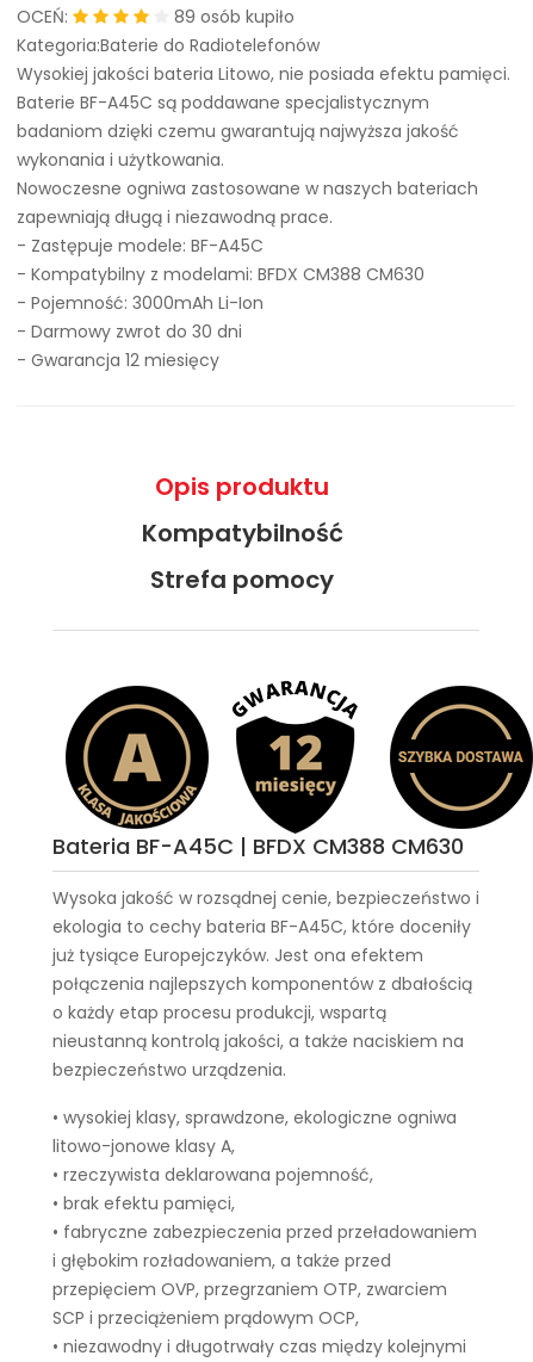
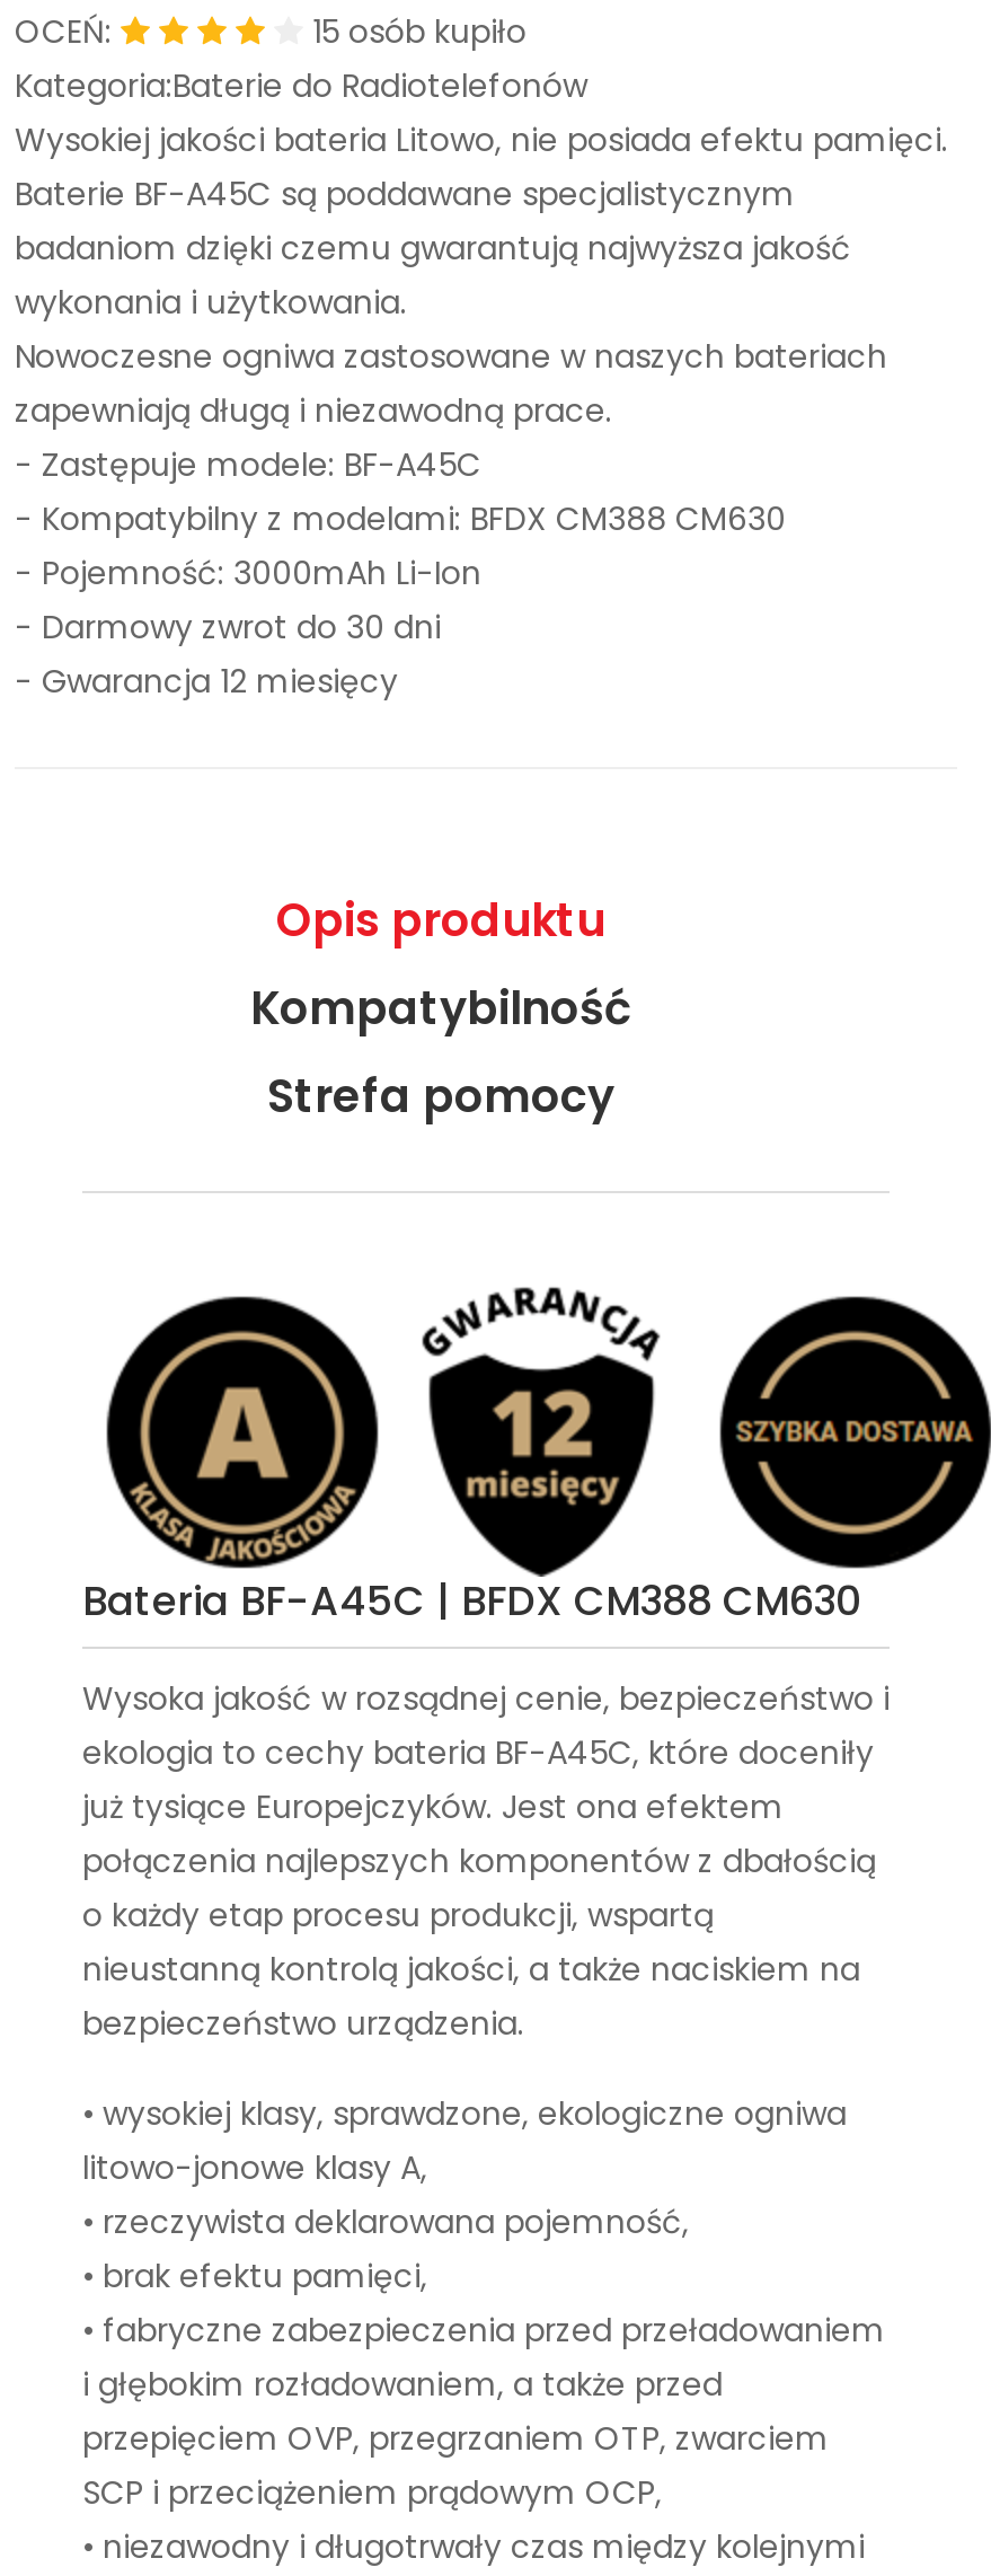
- 89 osób kupiło
+ 15 osób kupiło
